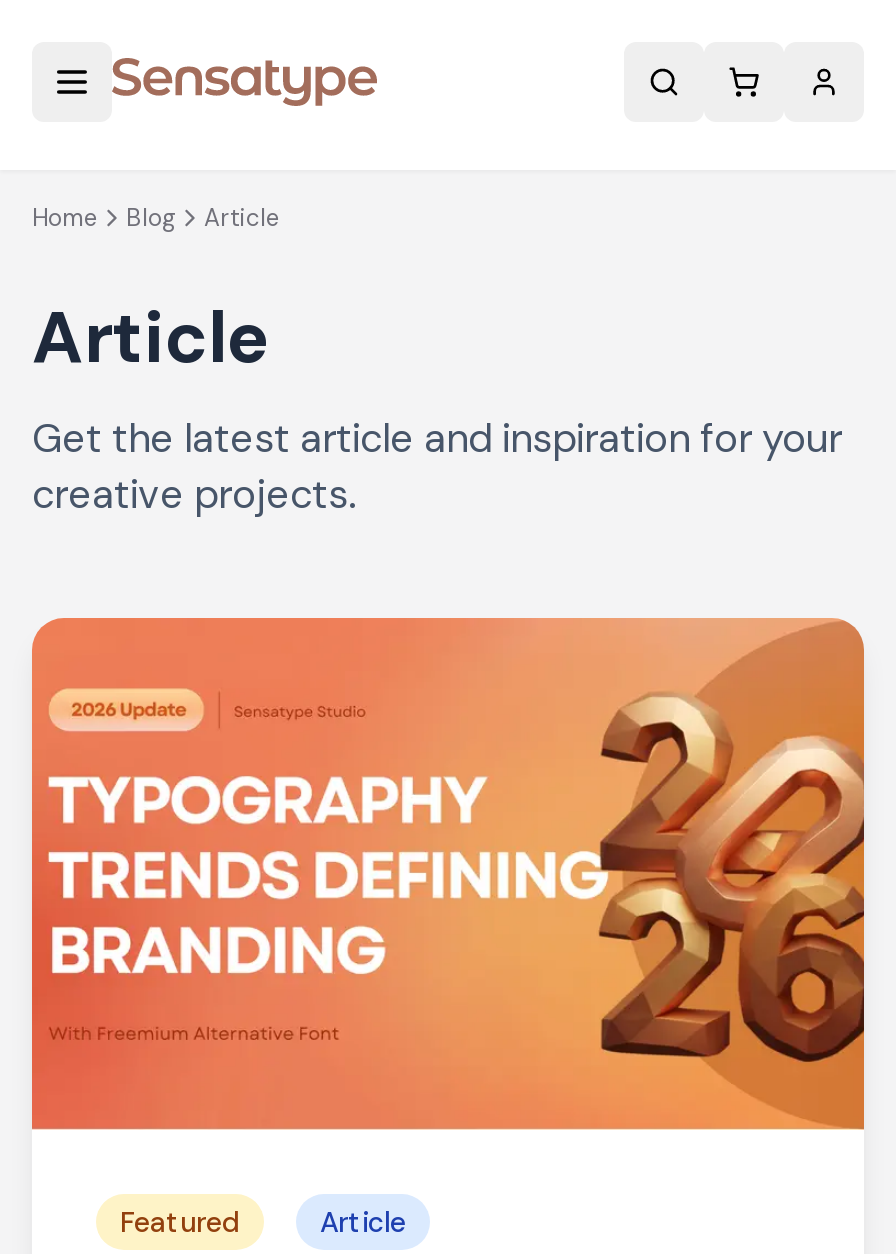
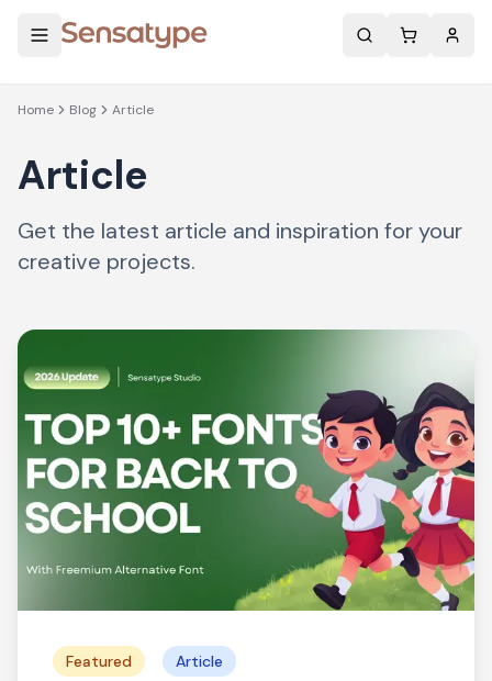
- [image]
+ [image]
